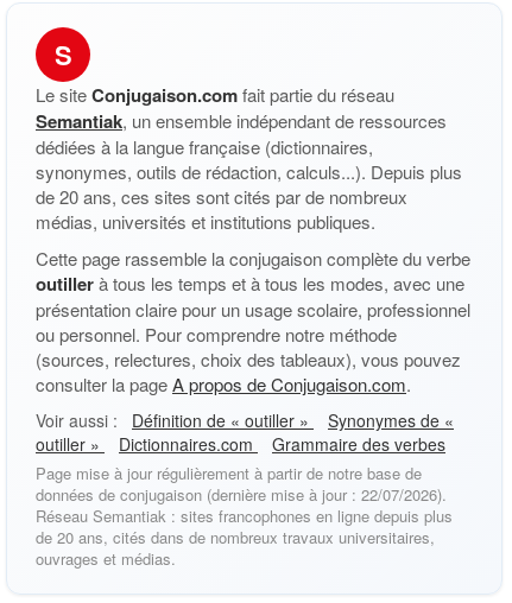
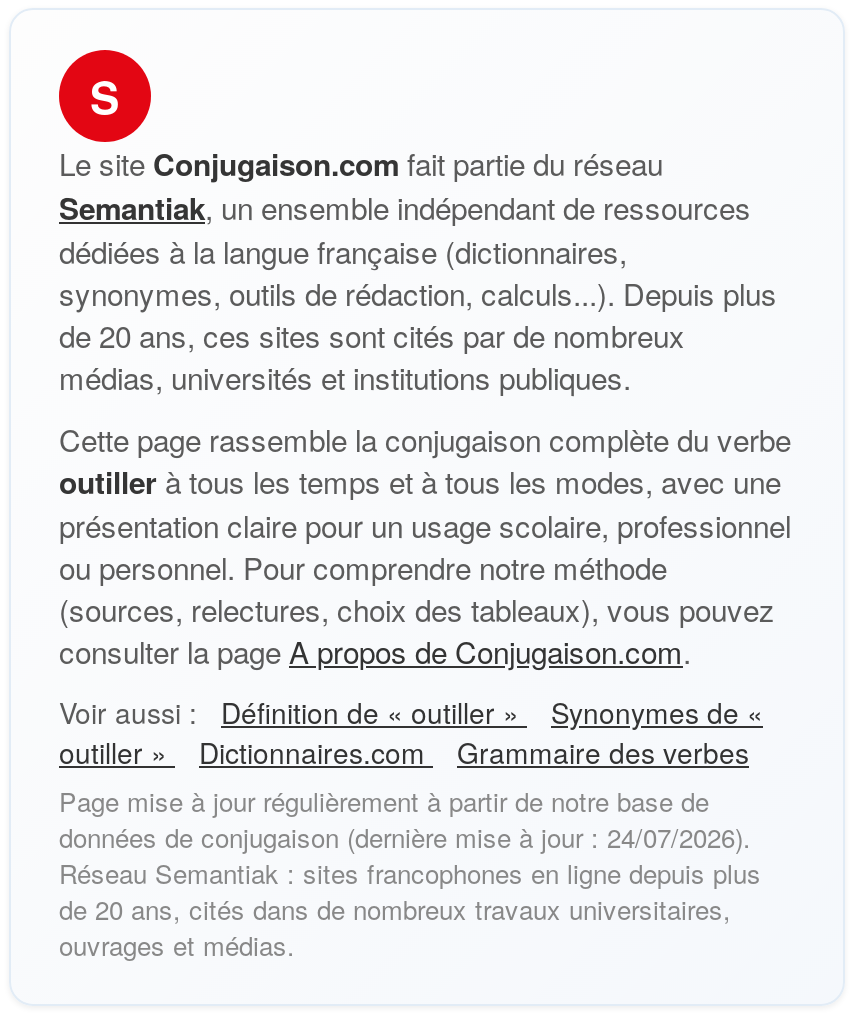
- données de conjugaison (dernière mise à jour : 22/07/2026).
+ données de conjugaison (dernière mise à jour : 24/07/2026).
